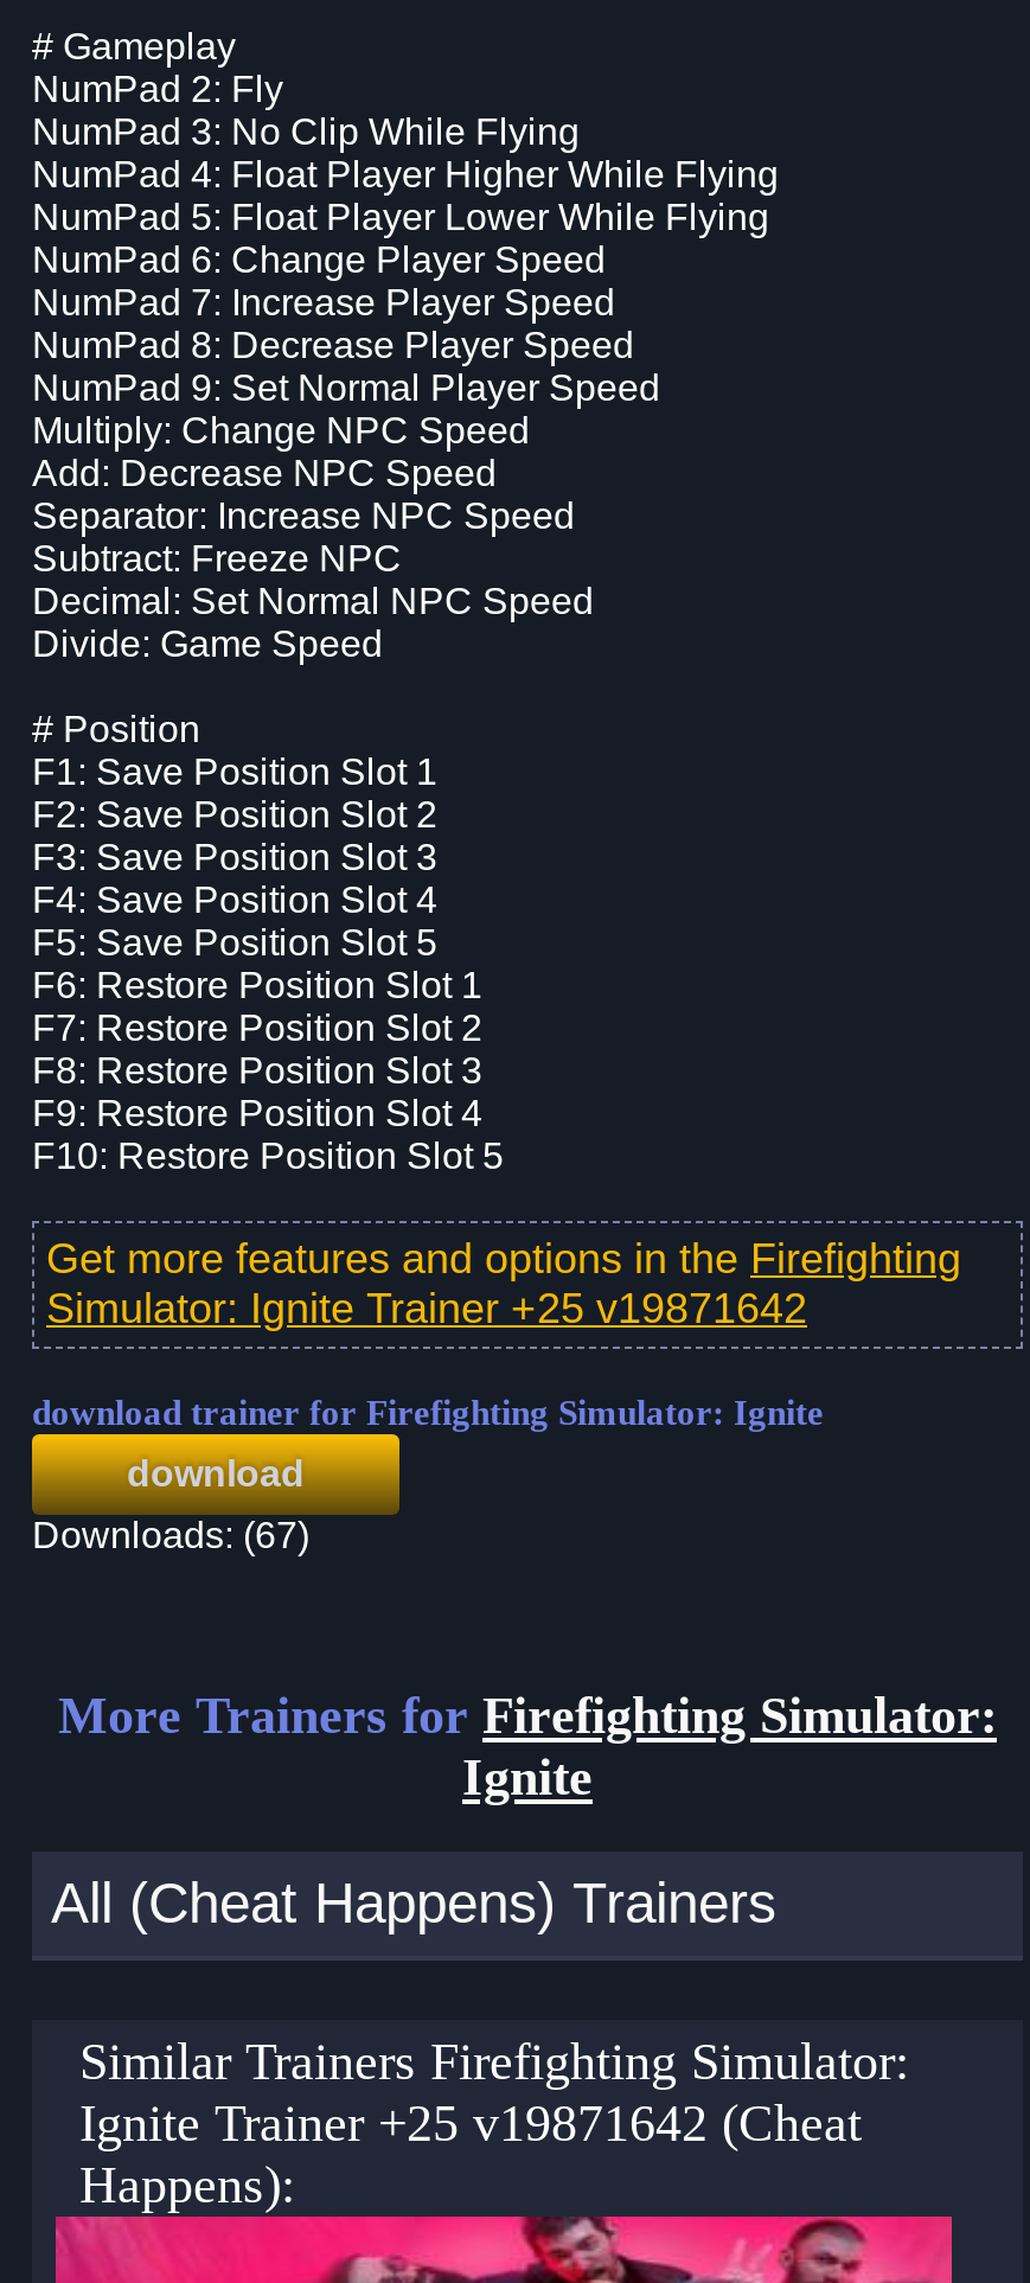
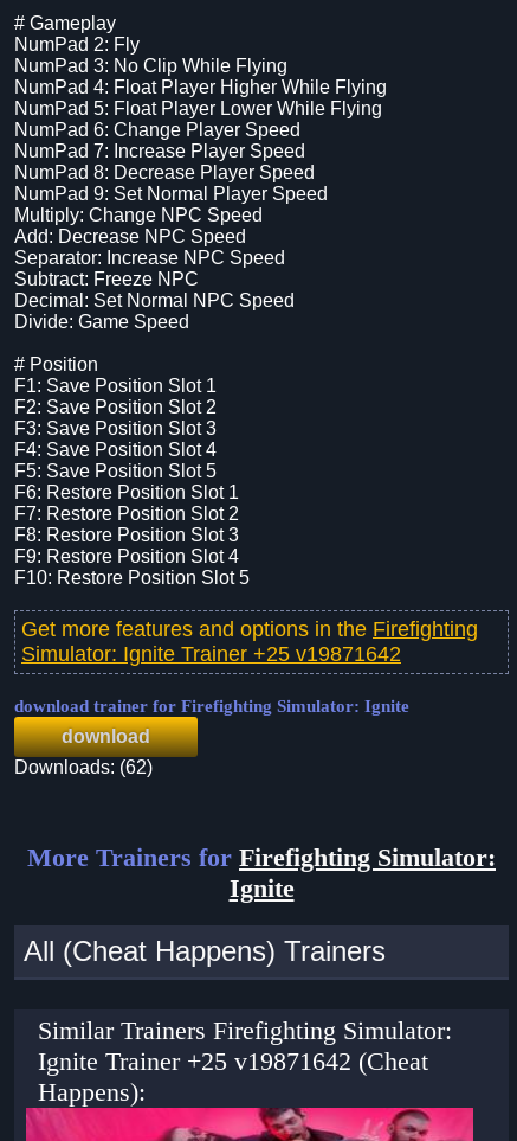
- Downloads: (67)
+ Downloads: (62)
